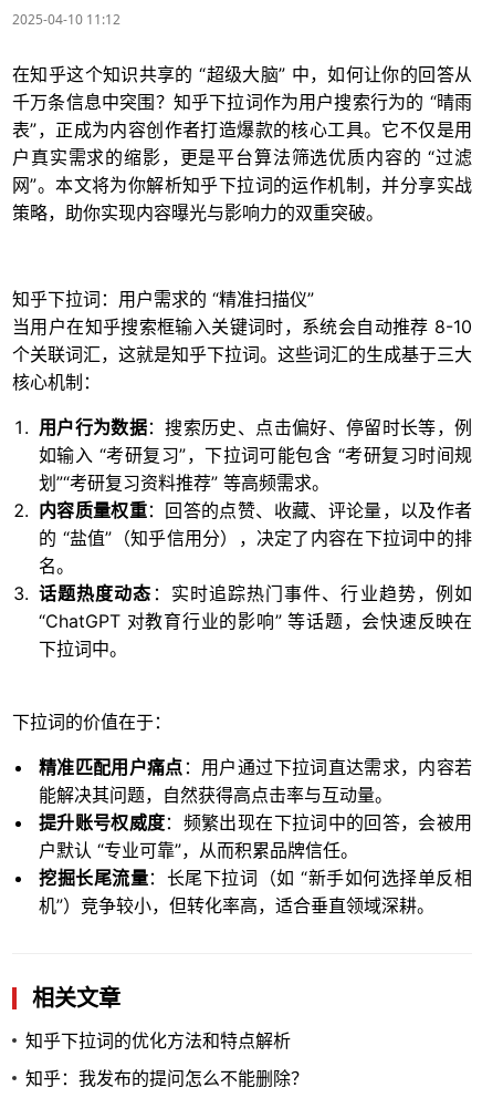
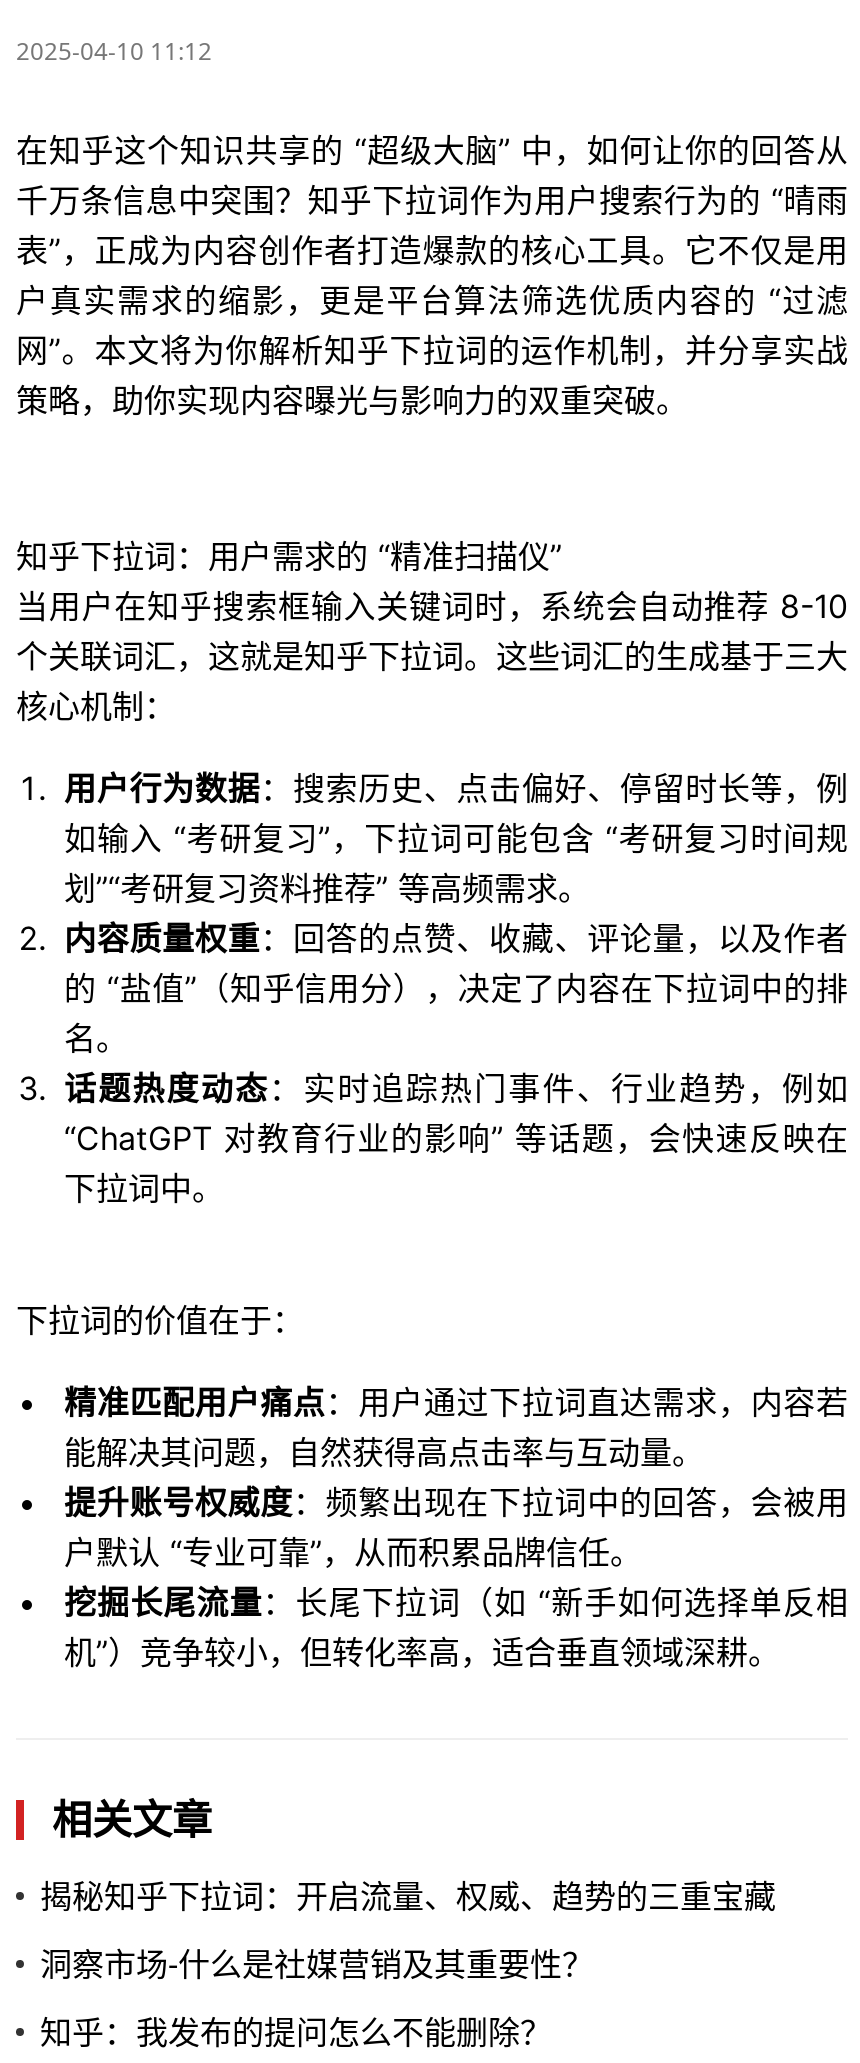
- 知乎下拉词的优化方法和特点解析
+ 揭秘知乎下拉词：开启流量、权威、趋势的三重宝藏
+ 洞察市场-什么是社媒营销及其重要性？
